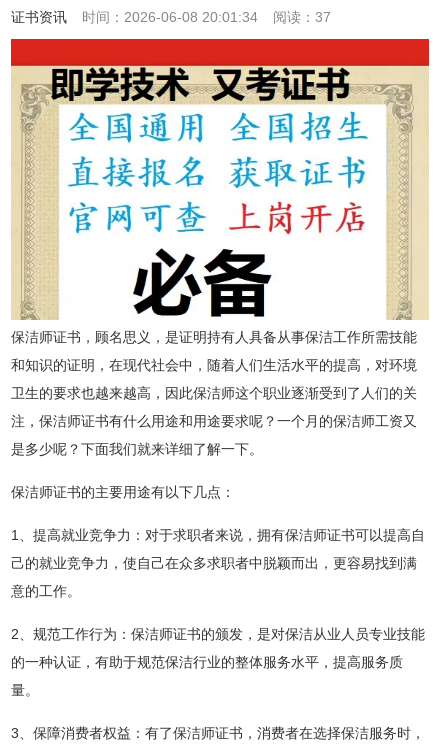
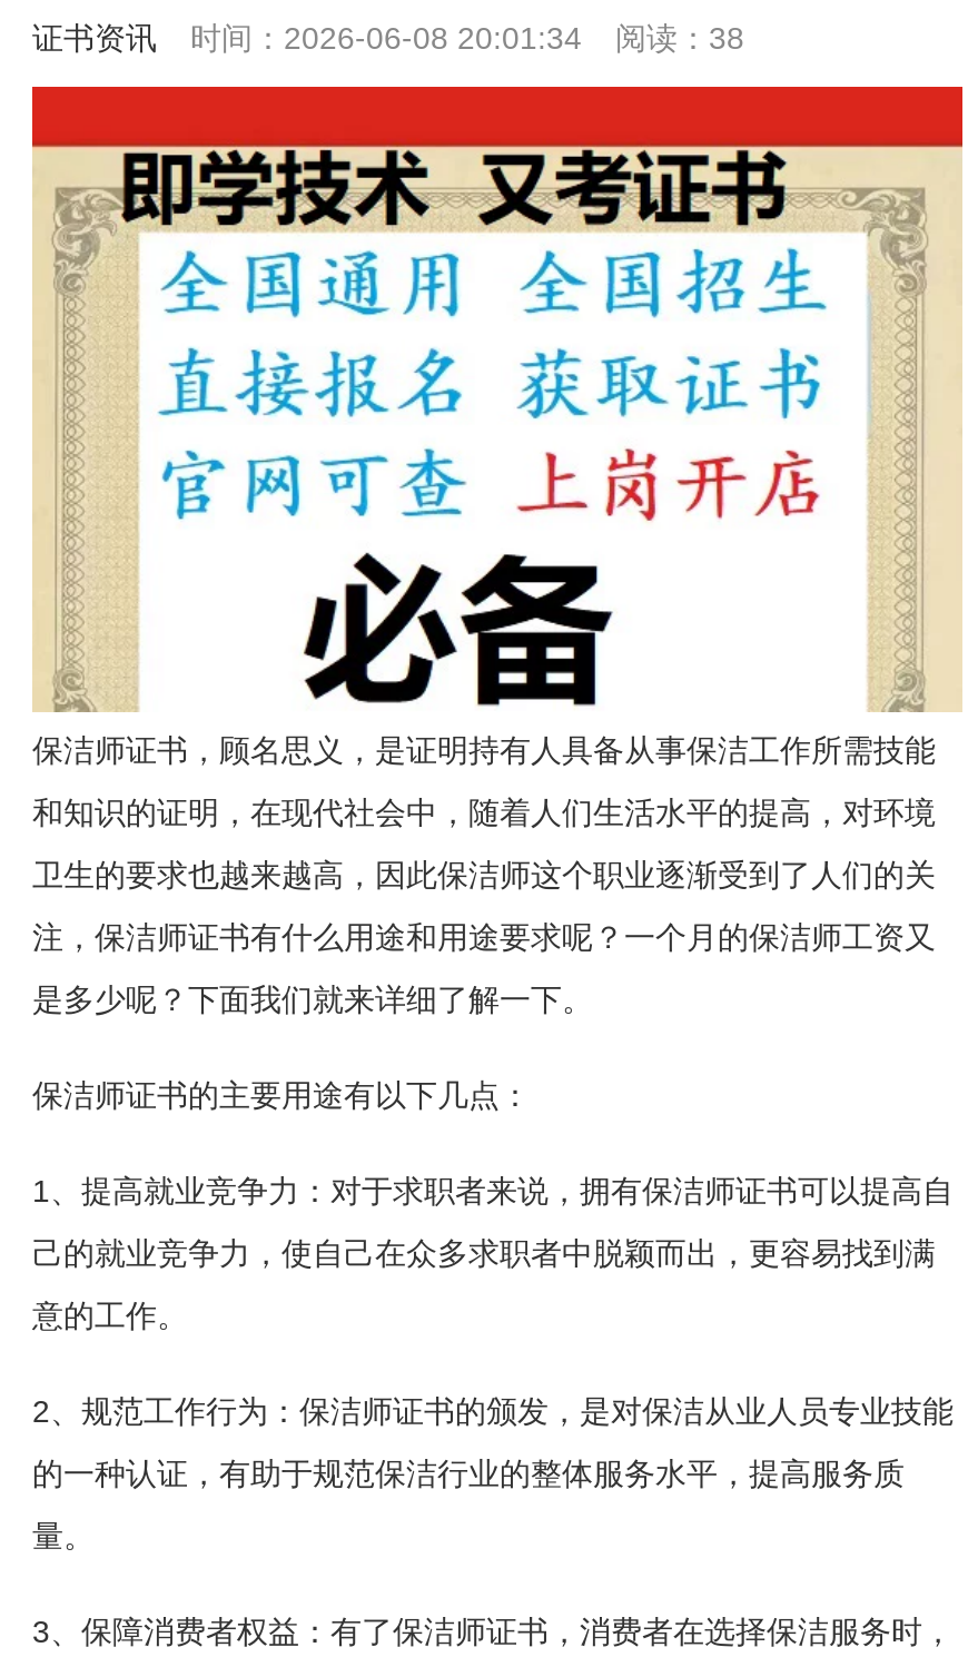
- 证书资讯 时间：2026-06-08 20:01:34 阅读：37
+ 证书资讯 时间：2026-06-08 20:01:34 阅读：38
